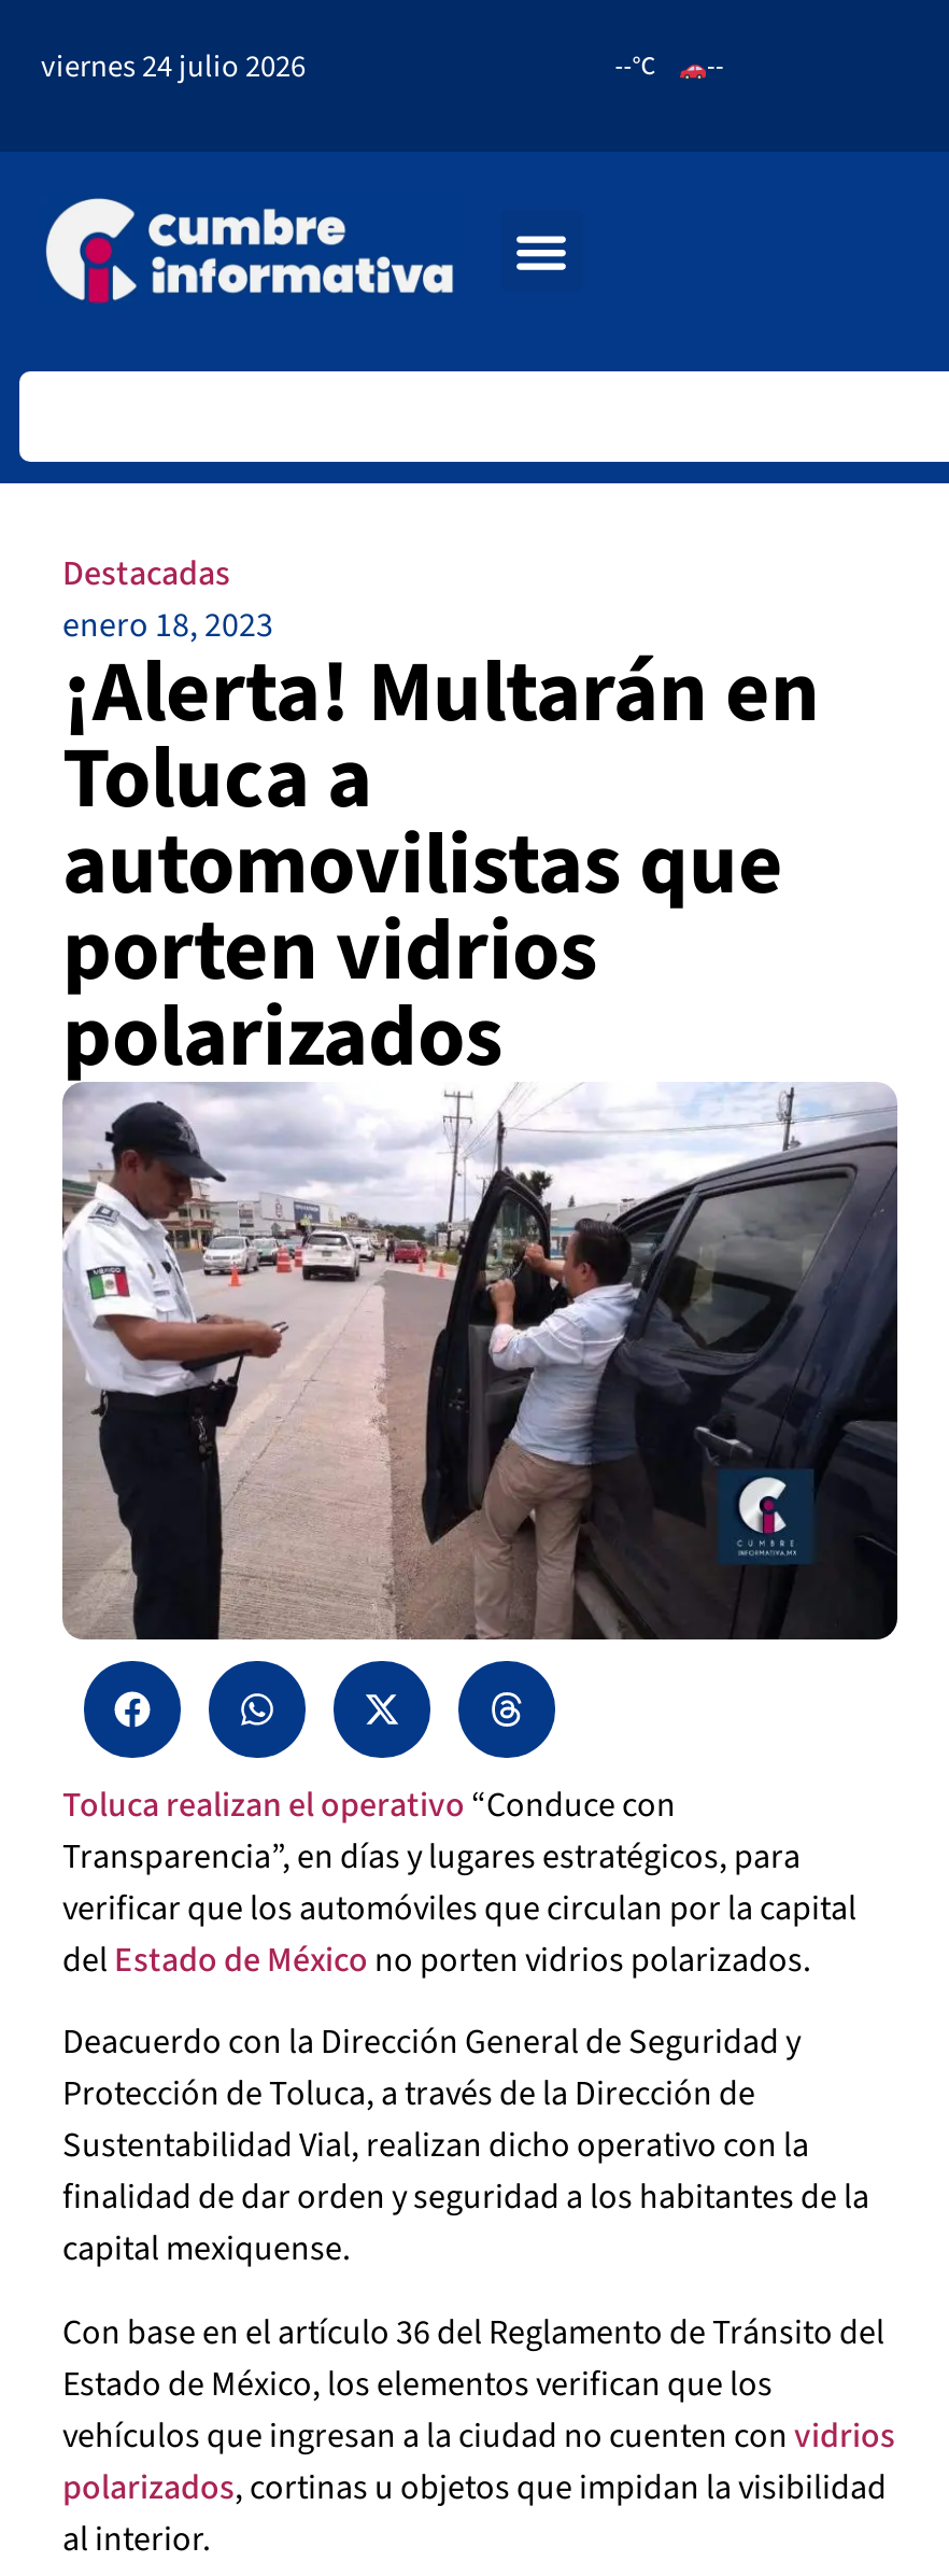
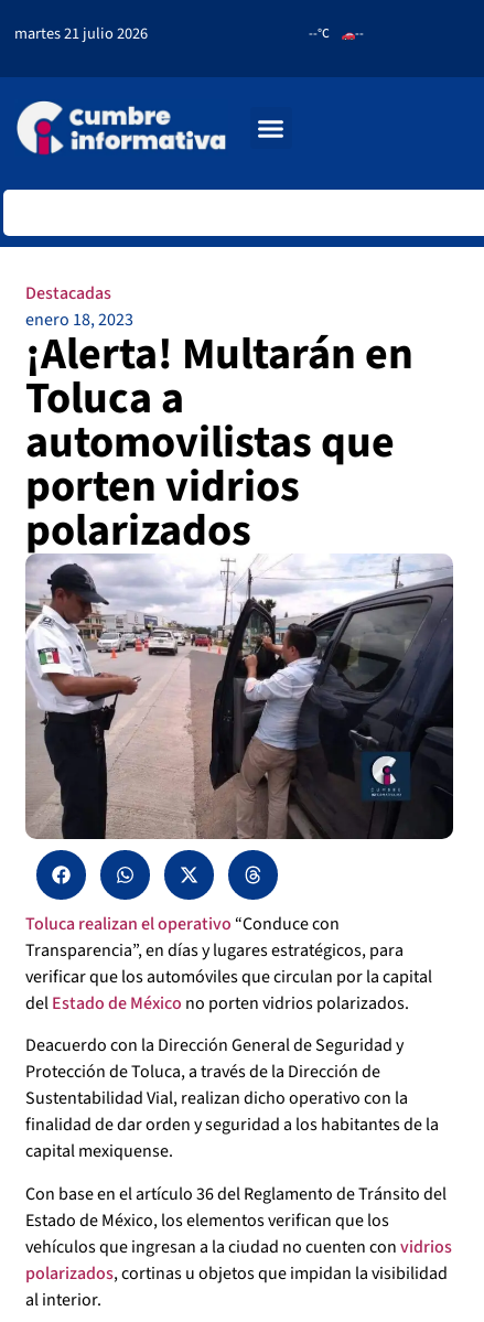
- viernes 24 julio 2026
+ martes 21 julio 2026
